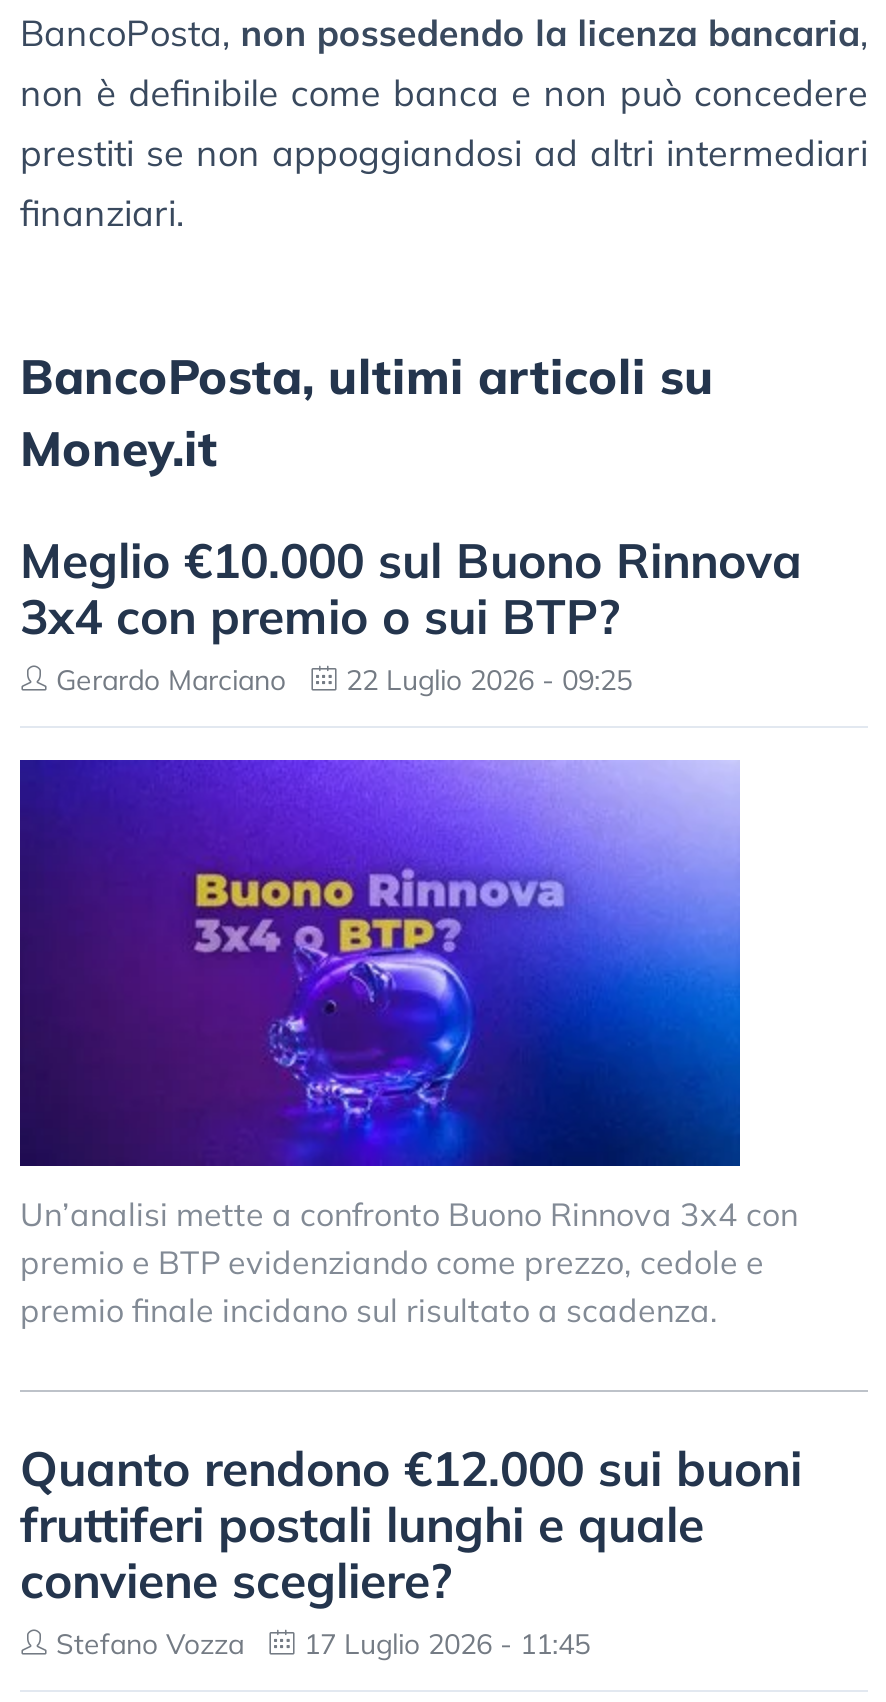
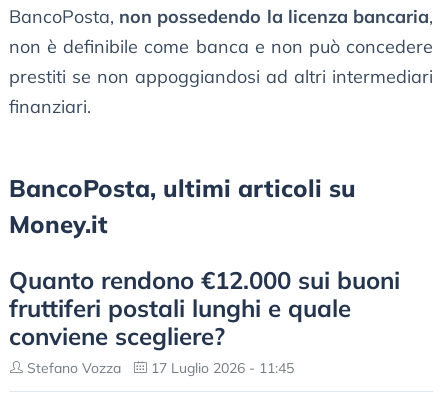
- Meglio €10.000 sul Buono Rinnova
- 3x4 con premio o sui BTP?
- Gerardo Marciano
- 22 Luglio 2026 - 09:25

- [image]
- Un’analisi mette a confronto Buono Rinnova 3x4 con
- premio e BTP evidenziando come prezzo, cedole e
- premio finale incidano sul risultato a scadenza.
